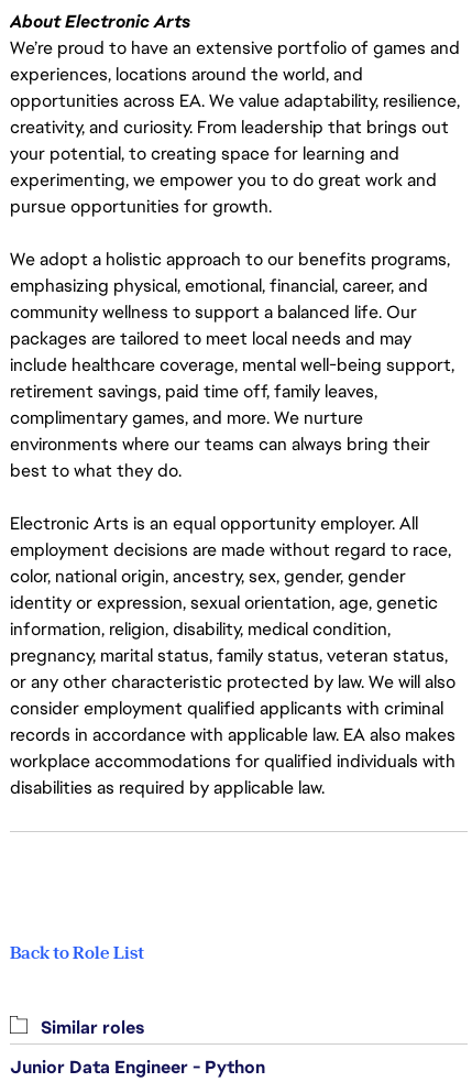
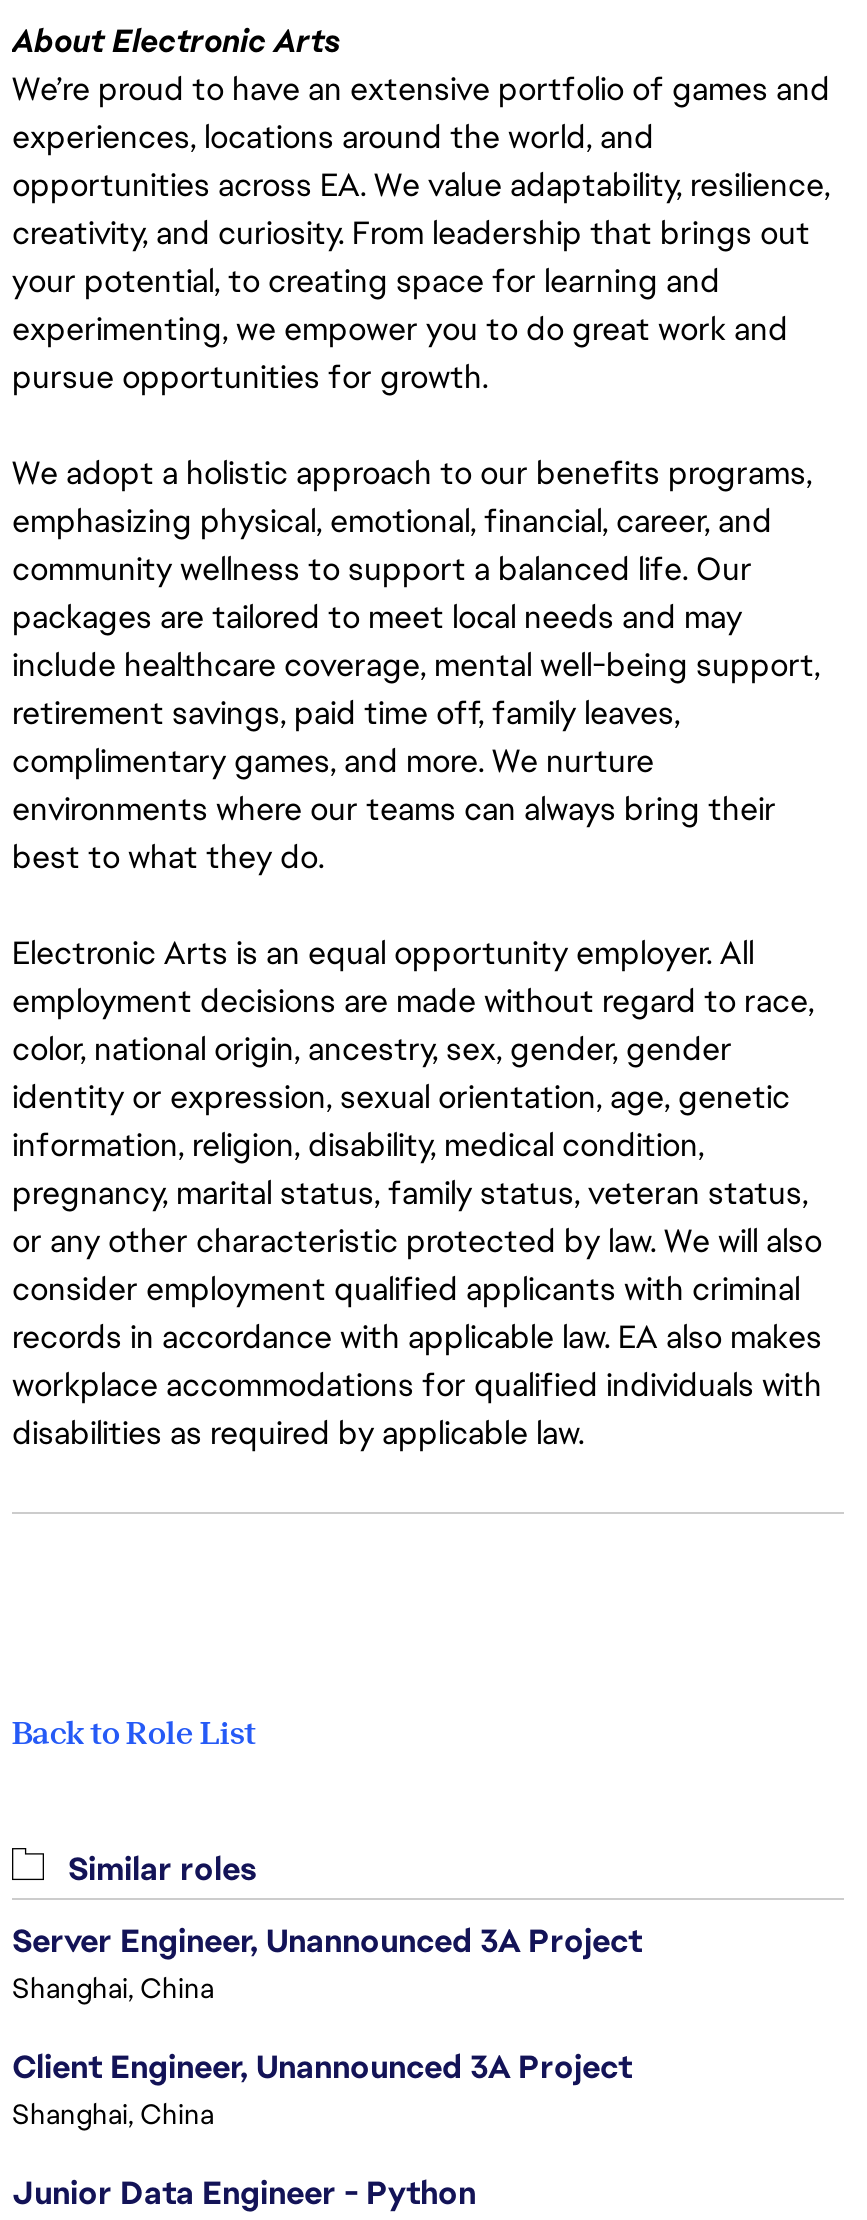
+ Server Engineer, Unannounced 3A Project
+ Shanghai, China
+ Client Engineer, Unannounced 3A Project
+ Shanghai, China
